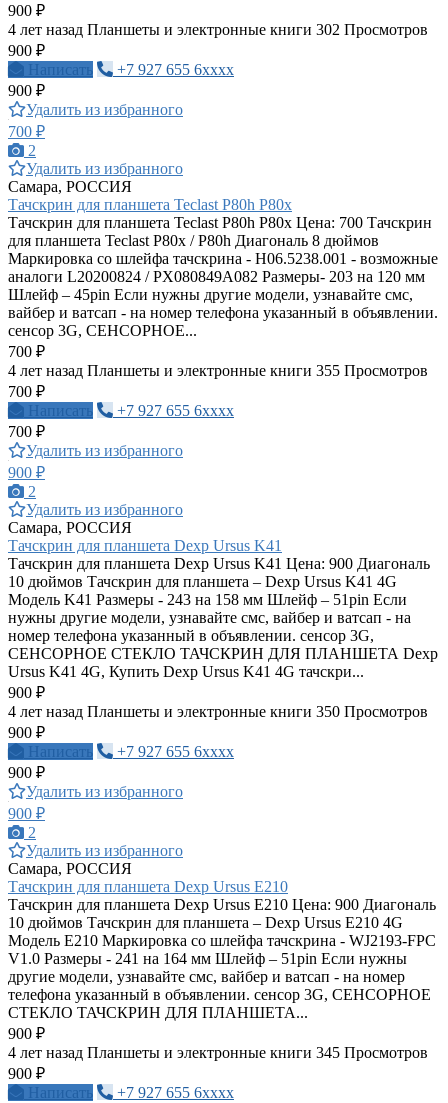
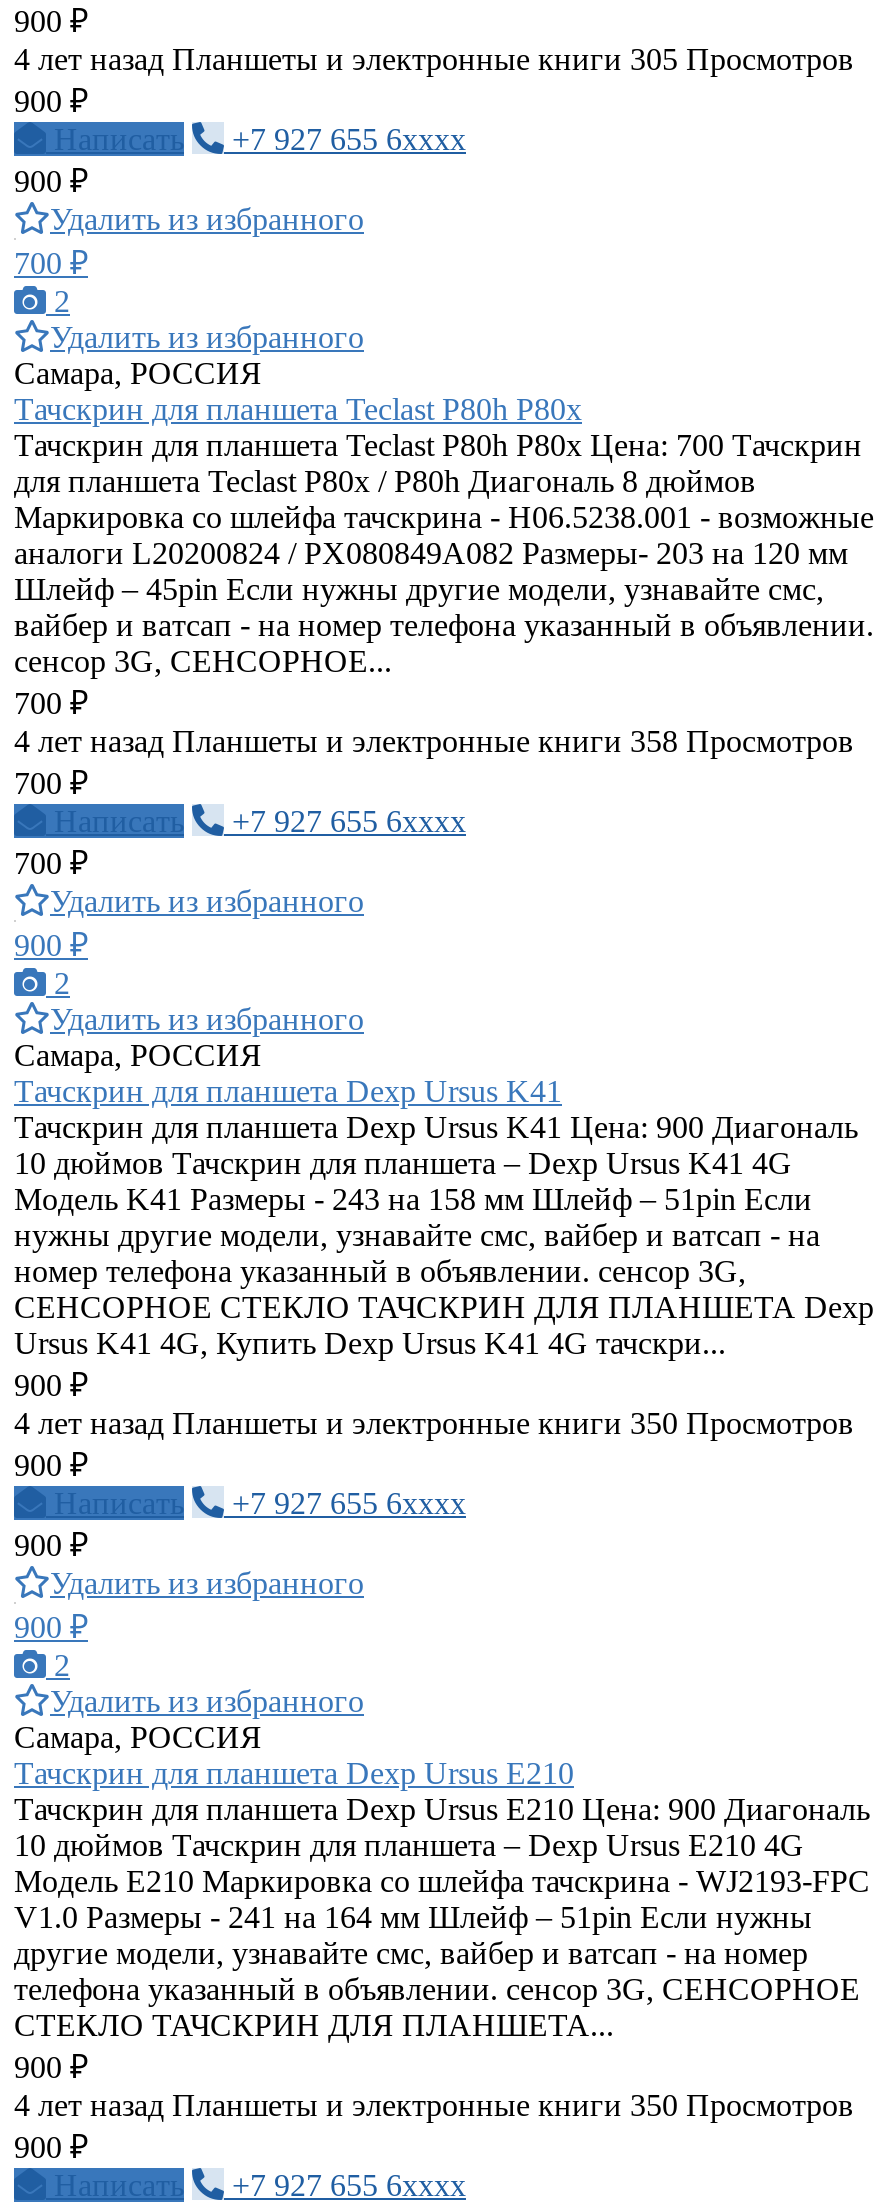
- 4 лет назад Планшеты и электронные книги 302 Просмотров
+ 4 лет назад Планшеты и электронные книги 305 Просмотров

- 4 лет назад Планшеты и электронные книги 355 Просмотров
+ 4 лет назад Планшеты и электронные книги 358 Просмотров

- 4 лет назад Планшеты и электронные книги 345 Просмотров
+ 4 лет назад Планшеты и электронные книги 350 Просмотров
